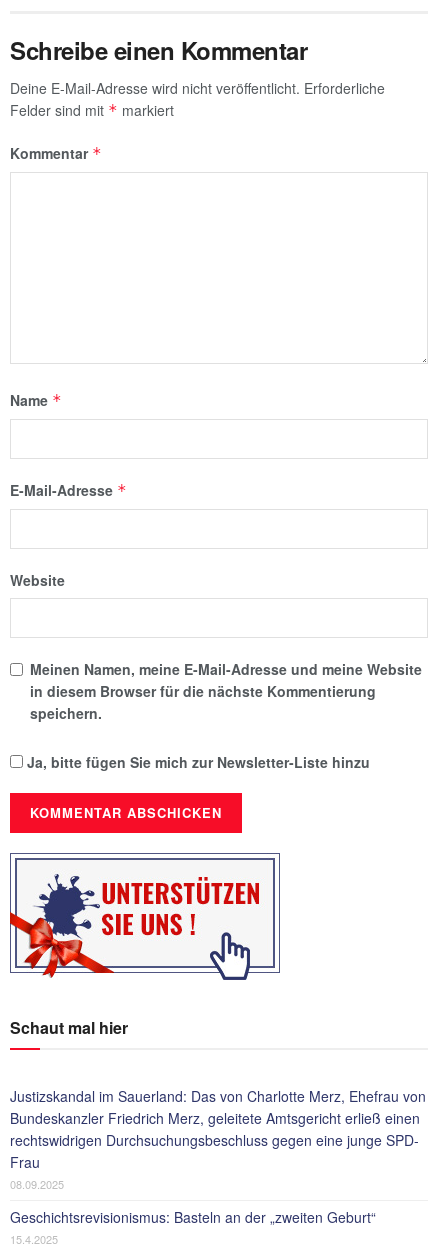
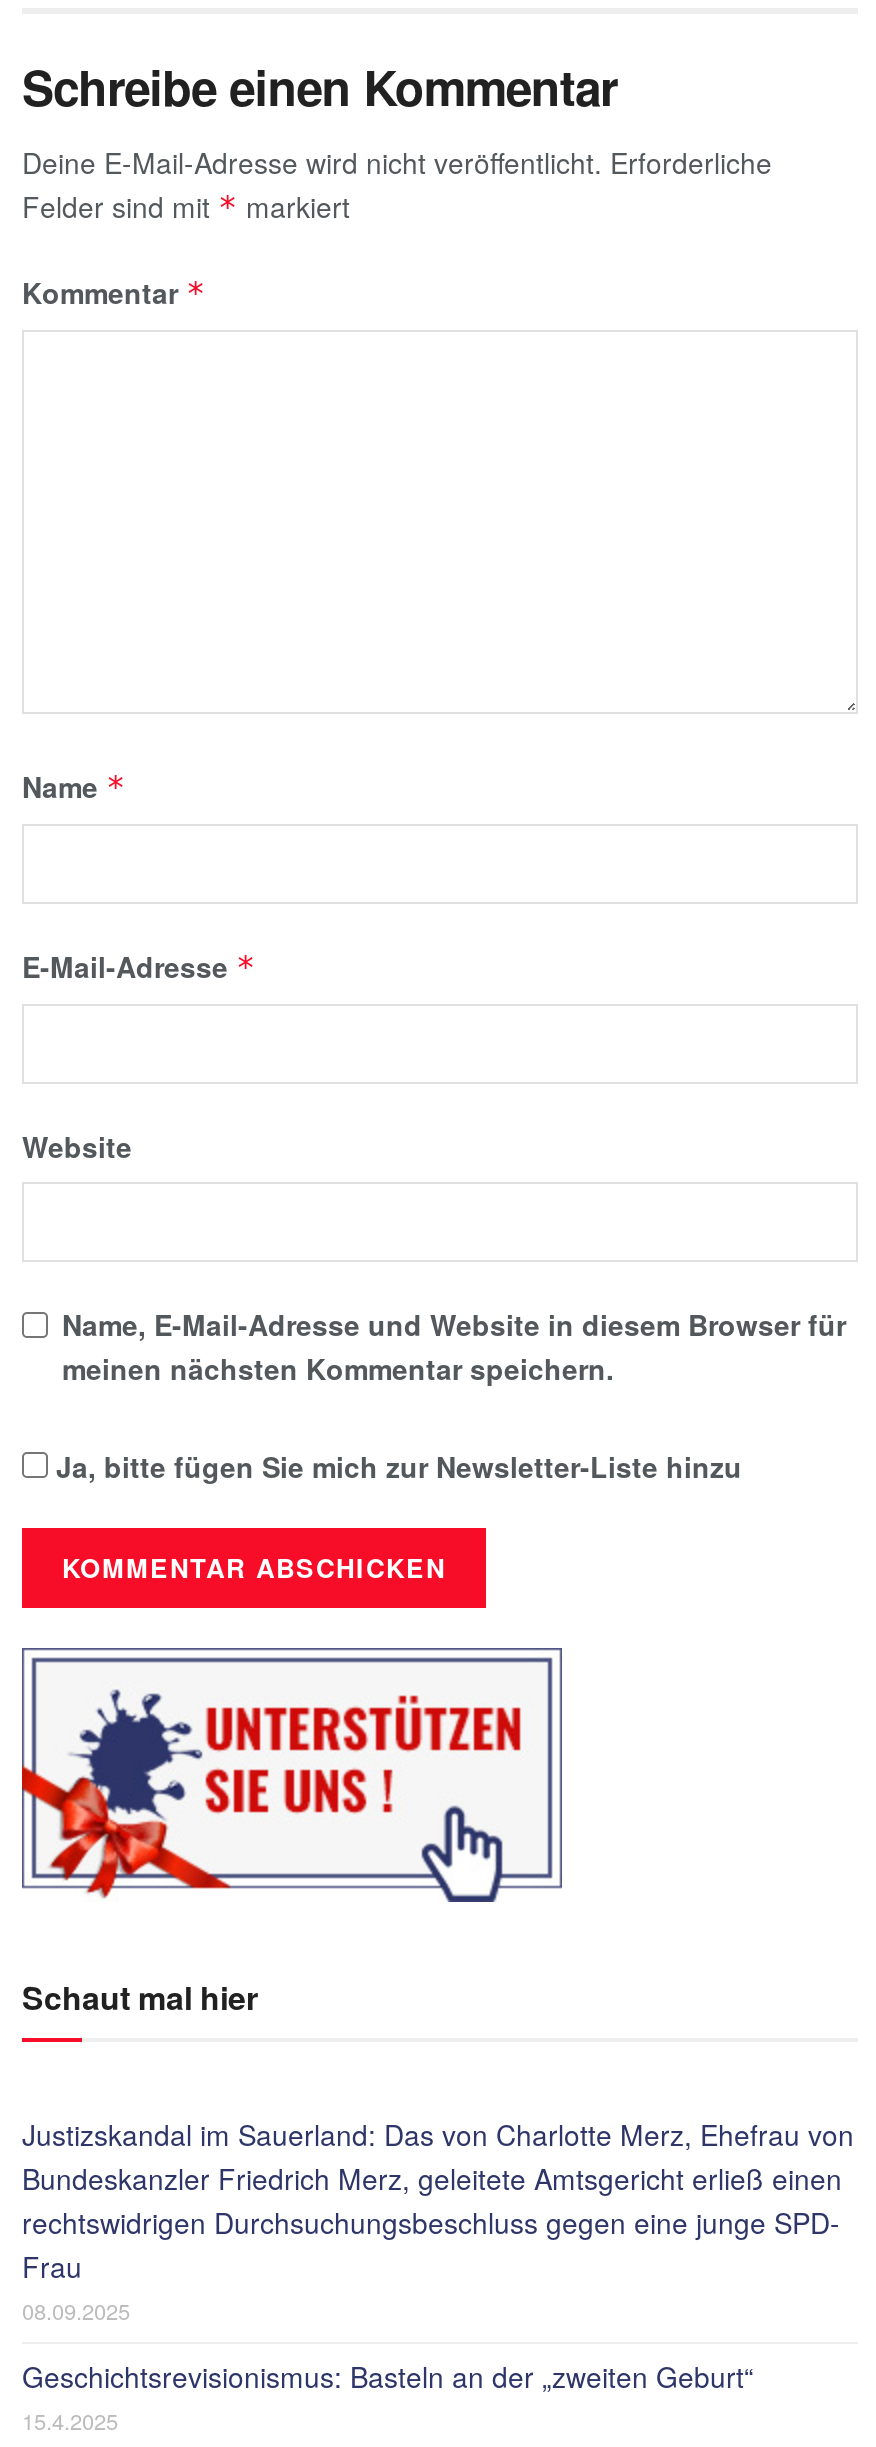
- Meinen Namen, meine E-Mail-Adresse und meine Website
- in diesem Browser für die nächste Kommentierung
- speichern.
+ Name, E-Mail-Adresse und Website in diesem Browser für
+ meinen nächsten Kommentar speichern.
